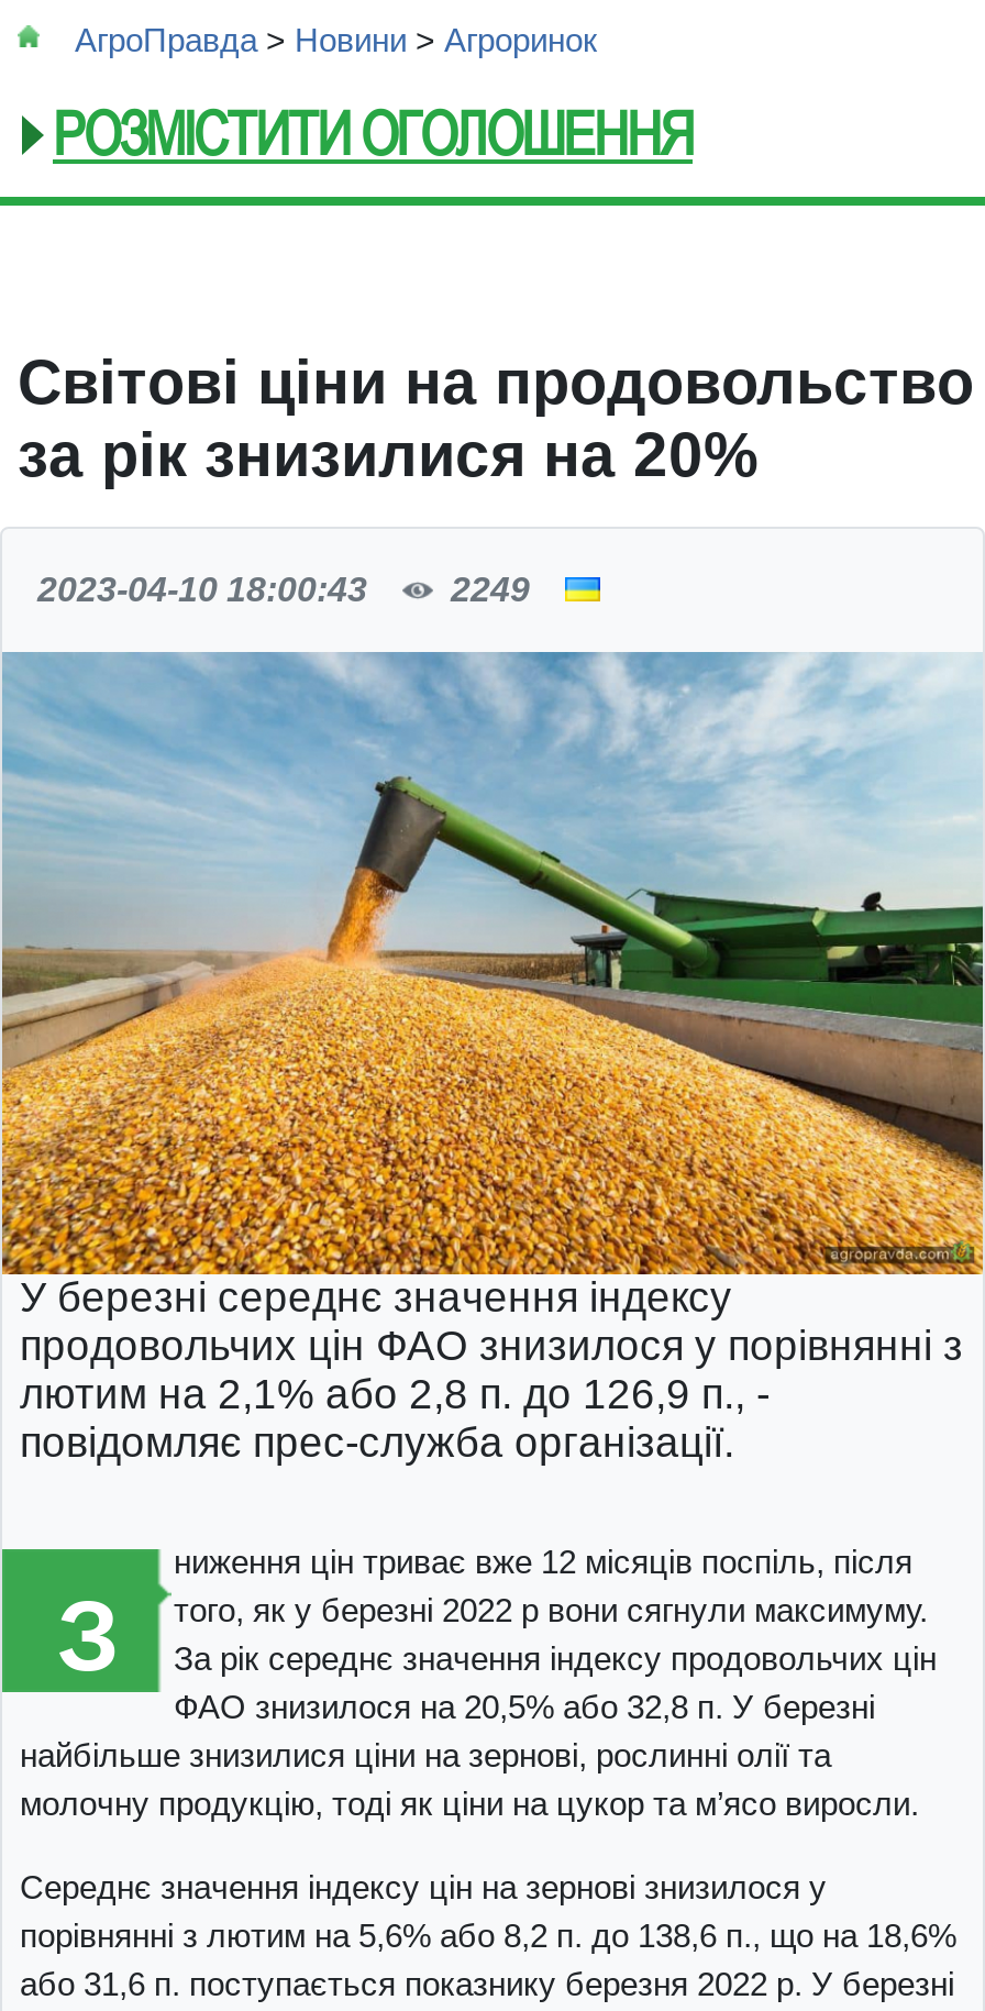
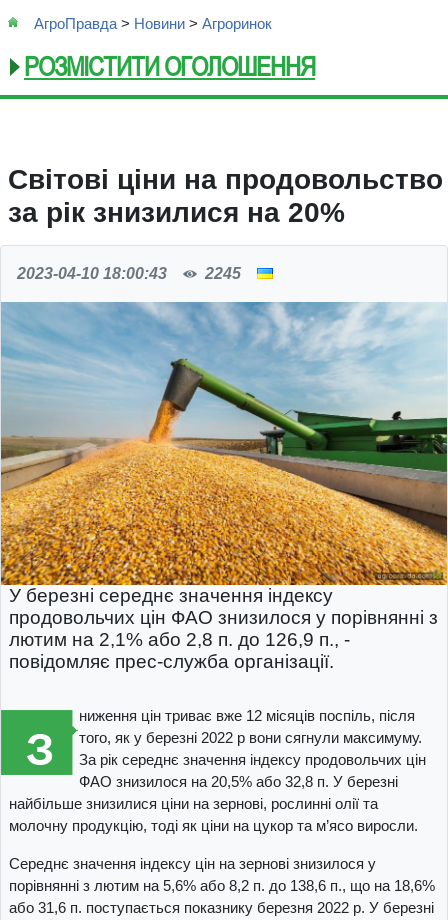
- 2249
+ 2245
